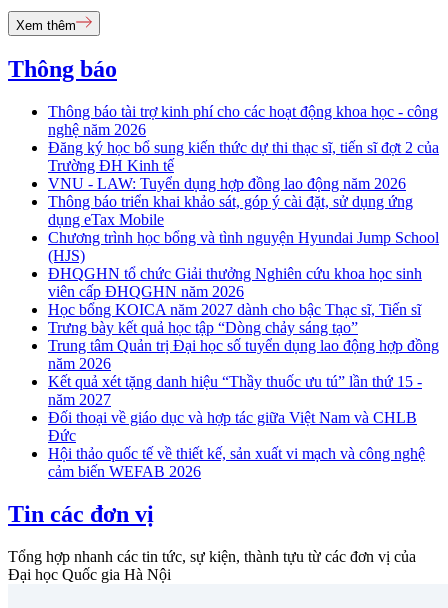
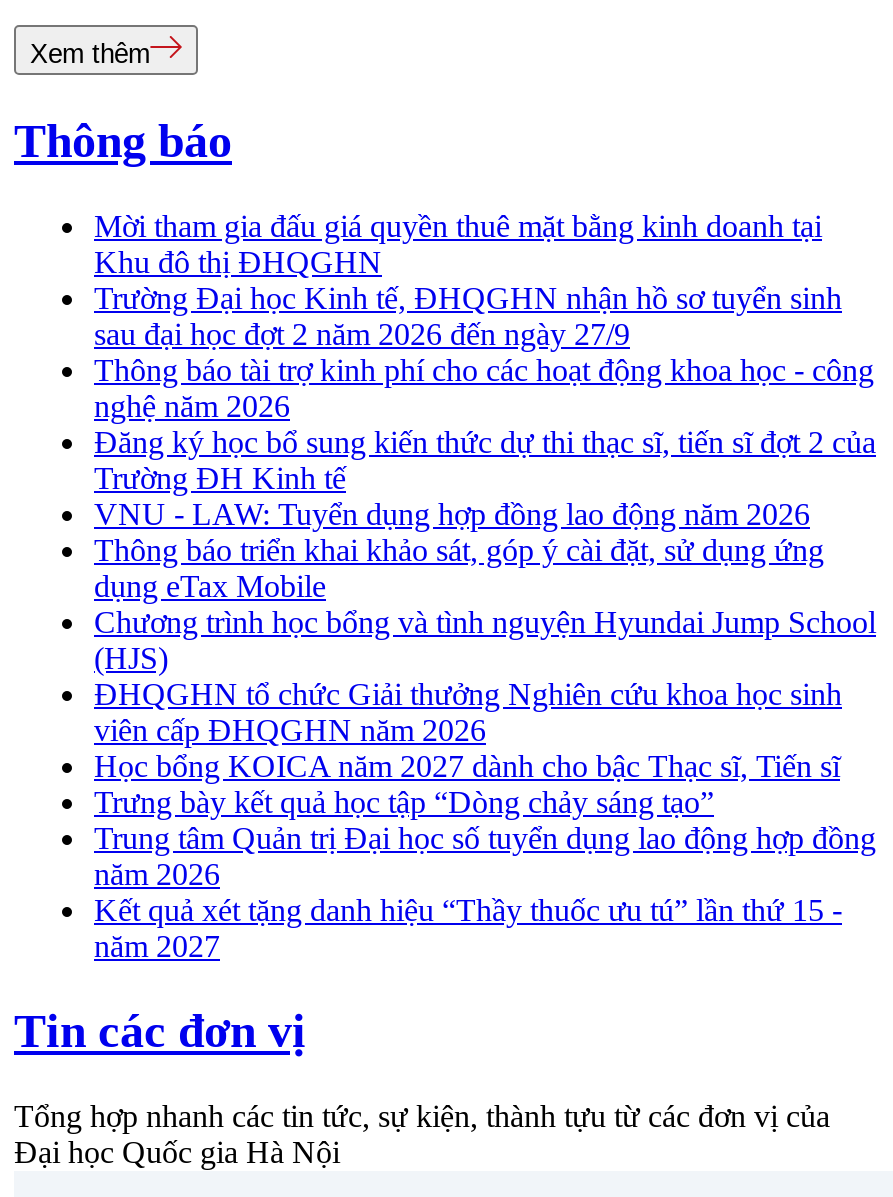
+ Mời tham gia đấu giá quyền thuê mặt bằng kinh doanh tại
+ Khu đô thị ĐHQGHN
+ Trường Đại học Kinh tế, ĐHQGHN nhận hồ sơ tuyển sinh
+ sau đại học đợt 2 năm 2026 đến ngày 27/9

moved down: Thông báo tài trợ kinh phí cho các hoạt động khoa học - công | nghệ năm 2026 | Đăng ký học bổ sung kiến thức dự thi thạc sĩ, tiến sĩ đợt 2 của | ... | Kết quả xét tặng danh hiệu “Thầy thuốc ưu tú” lần thứ 15 - | năm 2027

- Đối thoại về giáo dục và hợp tác giữa Việt Nam và CHLB
- Đức
- Hội thảo quốc tế về thiết kế, sản xuất vi mạch và công nghệ
- cảm biến WEFAB 2026
